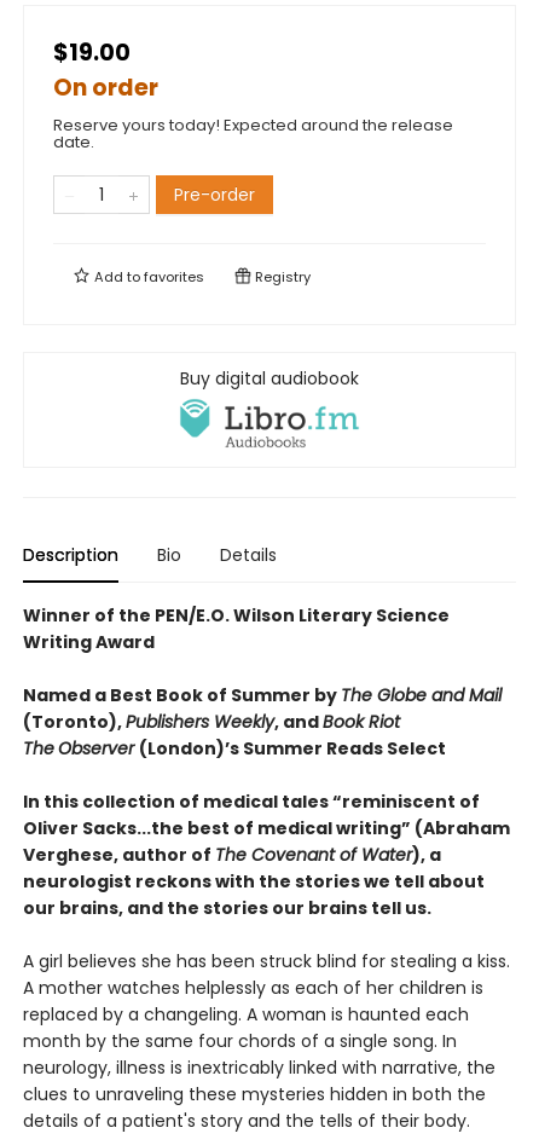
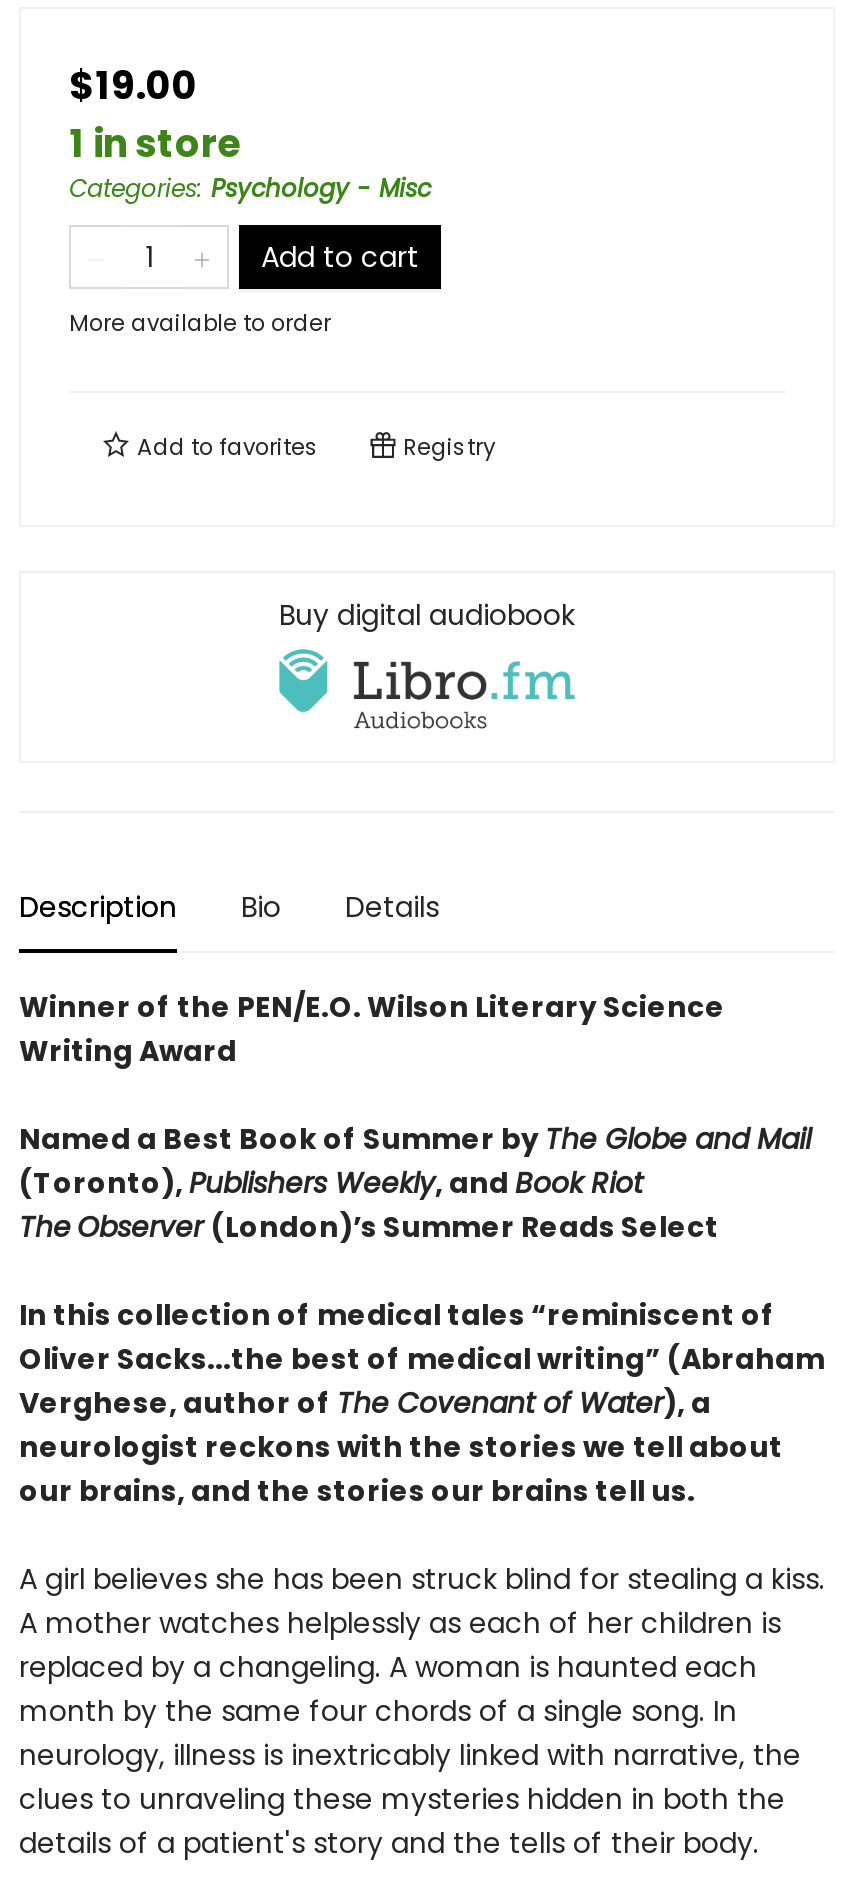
- On order
- Reserve yours today! Expected around the release
- date.
- Pre-order
+ 1 in store
+ Categories: Psychology - Misc
+ Add to cart
+ More available to order
